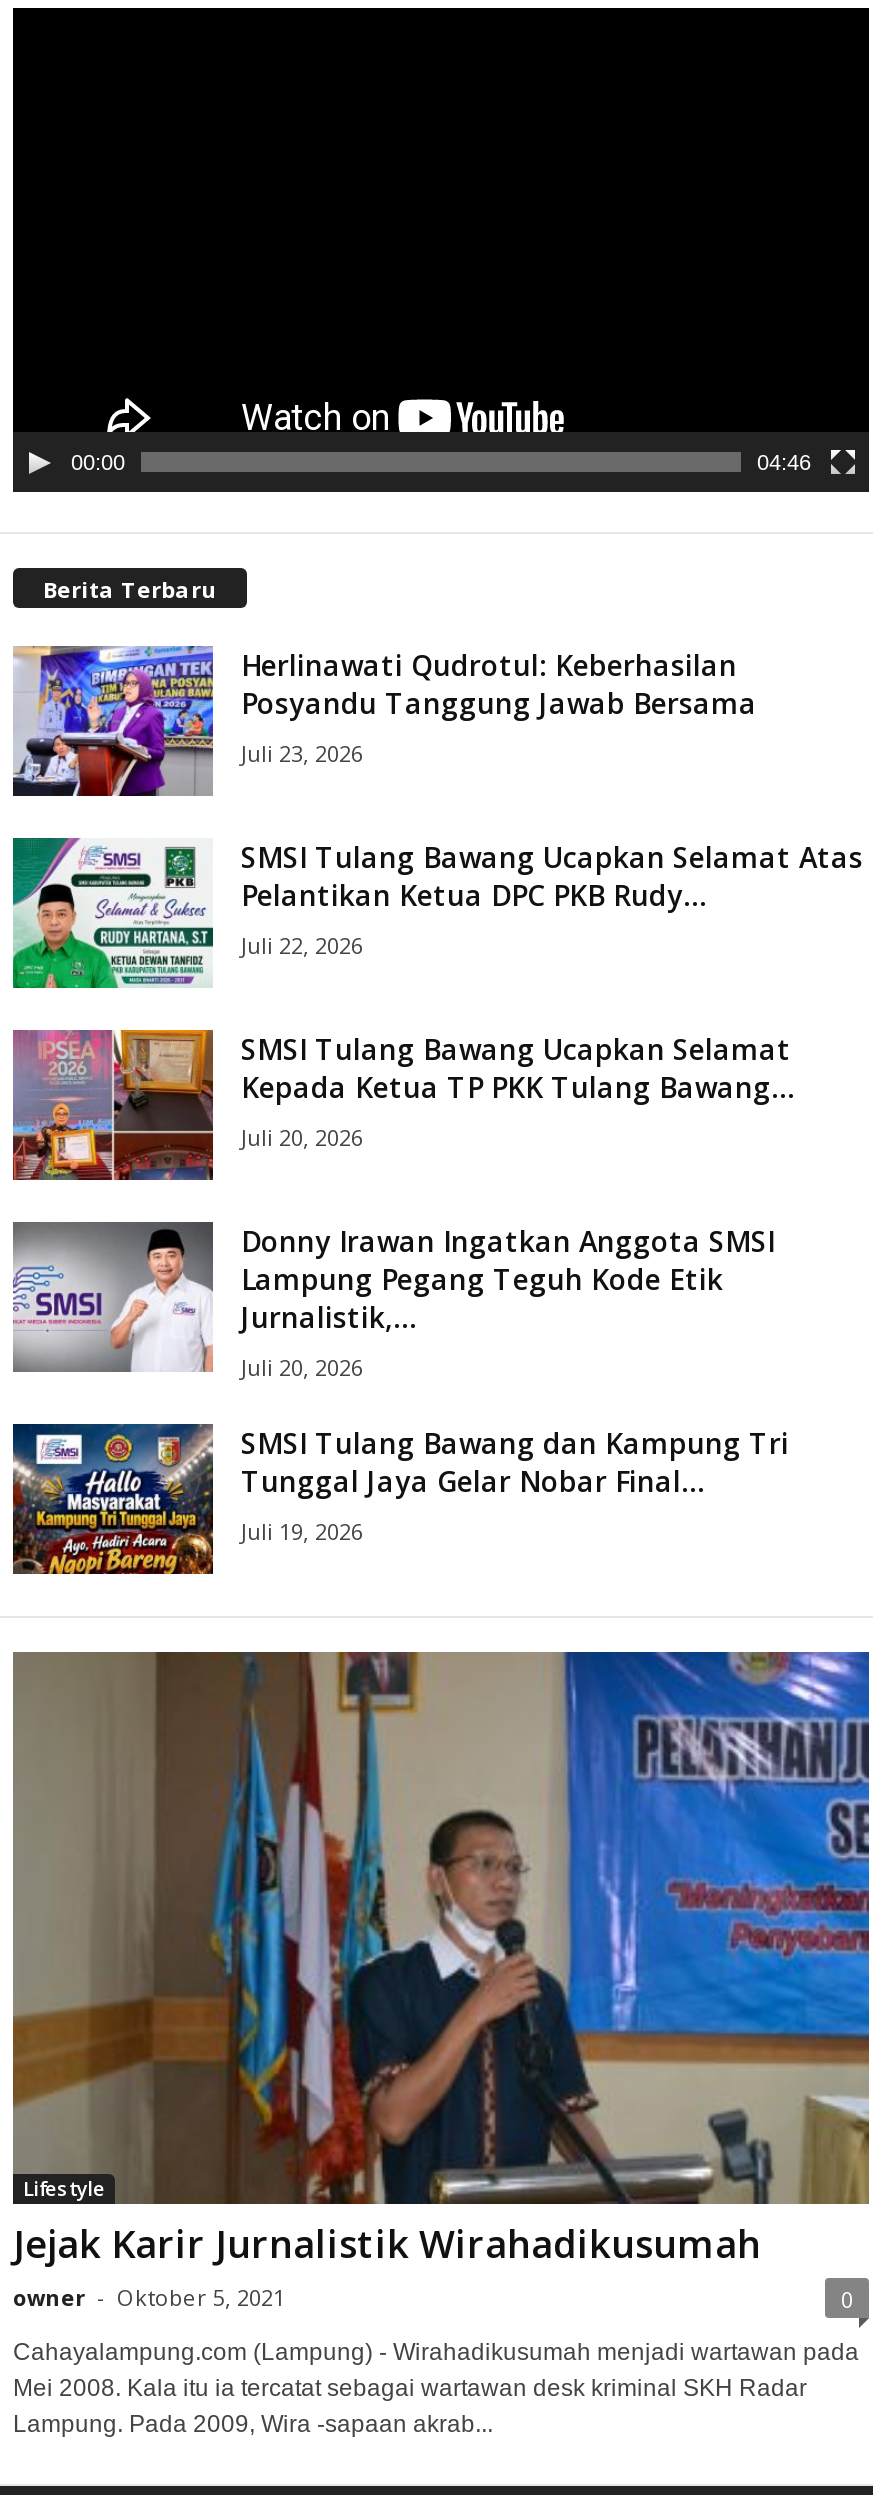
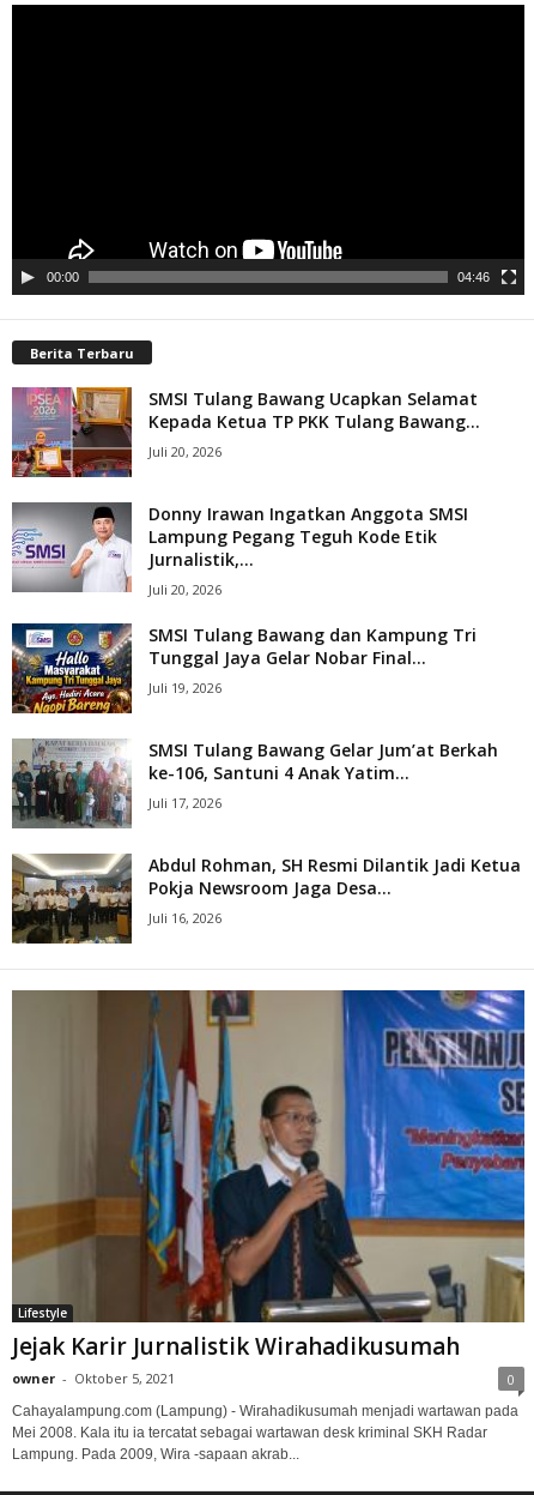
- [image]
- Herlinawati Qudrotul: Keberhasilan
- Posyandu Tanggung Jawab Bersama
- Juli 23, 2026
- SMSI Tulang Bawang Ucapkan Selamat Atas
- Pelantikan Ketua DPC PKB Rudy...
- Juli 22, 2026

- [image]

moved up: [image] | SMSI Tulang Bawang Ucapkan Selamat | Kepada Ketua TP PKK Tulang Bawang... | ... | Tunggal Jaya Gelar Nobar Final... | Juli 19, 2026

+ [image]
+ SMSI Tulang Bawang Gelar Jum’at Berkah
+ ke-106, Santuni 4 Anak Yatim...
+ Juli 17, 2026
+ Abdul Rohman, SH Resmi Dilantik Jadi Ketua
+ Pokja Newsroom Jaga Desa...
+ Juli 16, 2026

+ [image]
